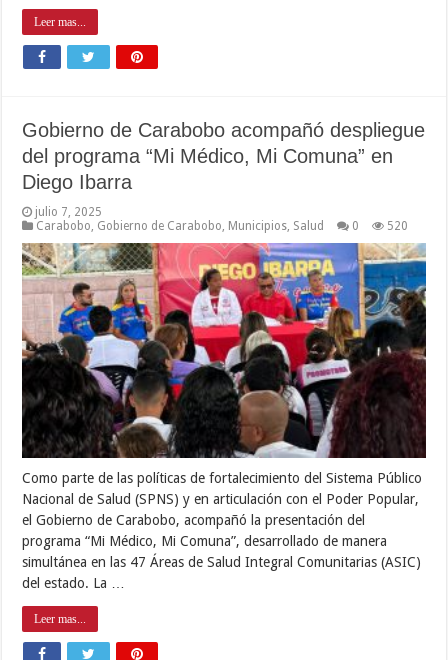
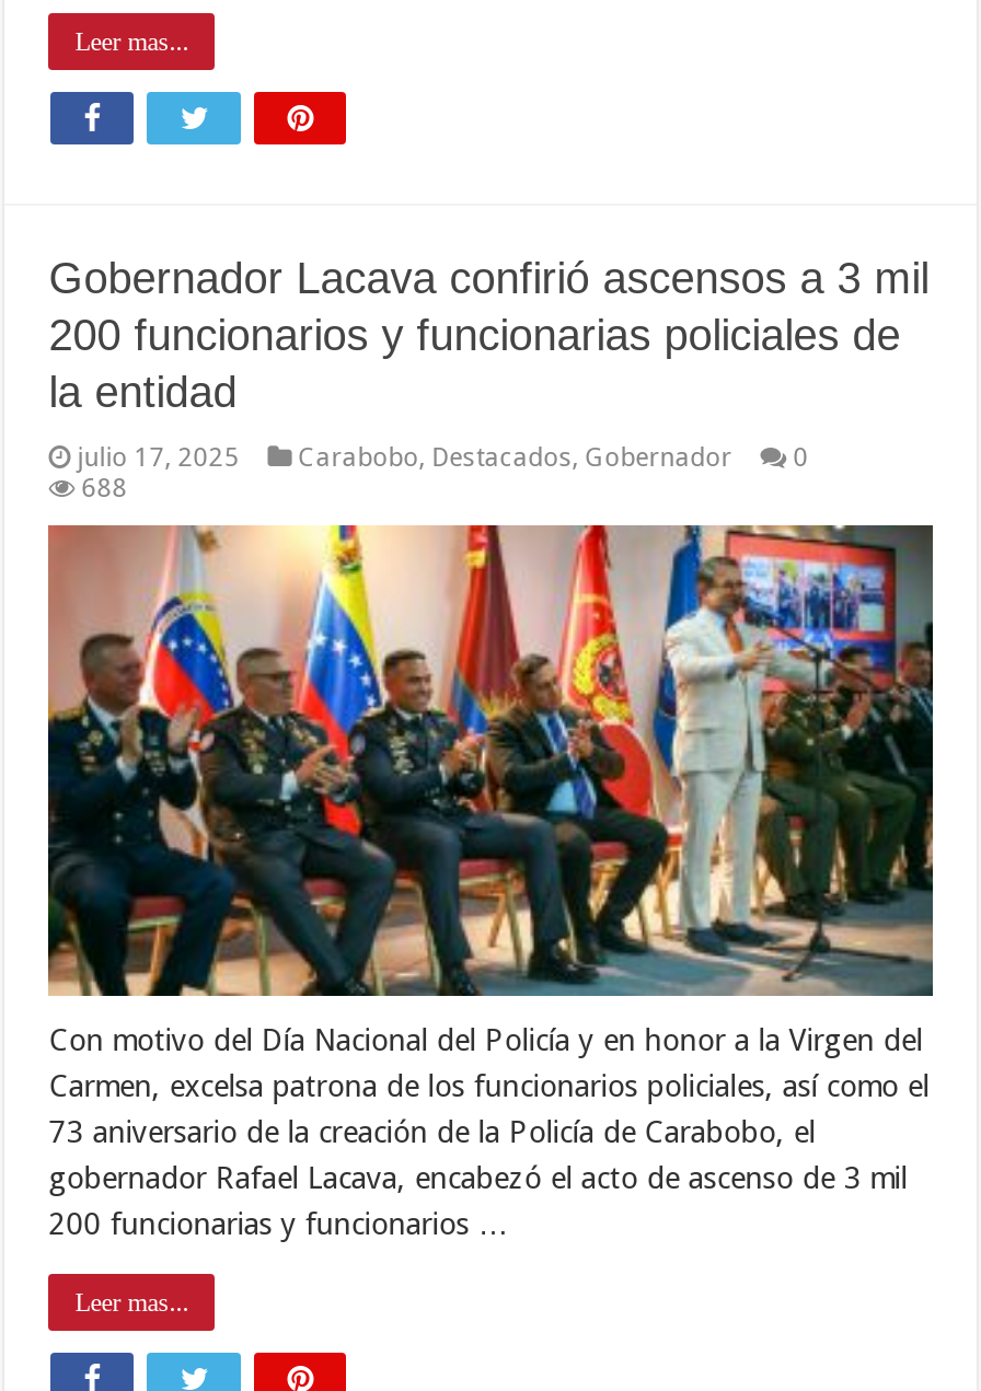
- Gobierno de Carabobo acompañó despliegue
- del programa “Mi Médico, Mi Comuna” en
- Diego Ibarra
+ Gobernador Lacava confirió ascensos a 3 mil
+ 200 funcionarios y funcionarias policiales de
+ la entidad

- julio 7, 2025
- Carabobo, Gobierno de Carabobo, Municipios, Salud
+ julio 17, 2025
+ Carabobo, Destacados, Gobernador

- 520
+ 688

- [image]
- Como parte de las políticas de fortalecimiento del Sistema Público
- Nacional de Salud (SPNS) y en articulación con el Poder Popular,
- el Gobierno de Carabobo, acompañó la presentación del
- programa “Mi Médico, Mi Comuna”, desarrollado de manera
- simultánea en las 47 Áreas de Salud Integral Comunitarias (ASIC)
- del estado. La …
+ [image]
+ Con motivo del Día Nacional del Policía y en honor a la Virgen del
+ Carmen, excelsa patrona de los funcionarios policiales, así como el
+ 73 aniversario de la creación de la Policía de Carabobo, el
+ gobernador Rafael Lacava, encabezó el acto de ascenso de 3 mil
+ 200 funcionarias y funcionarios …
